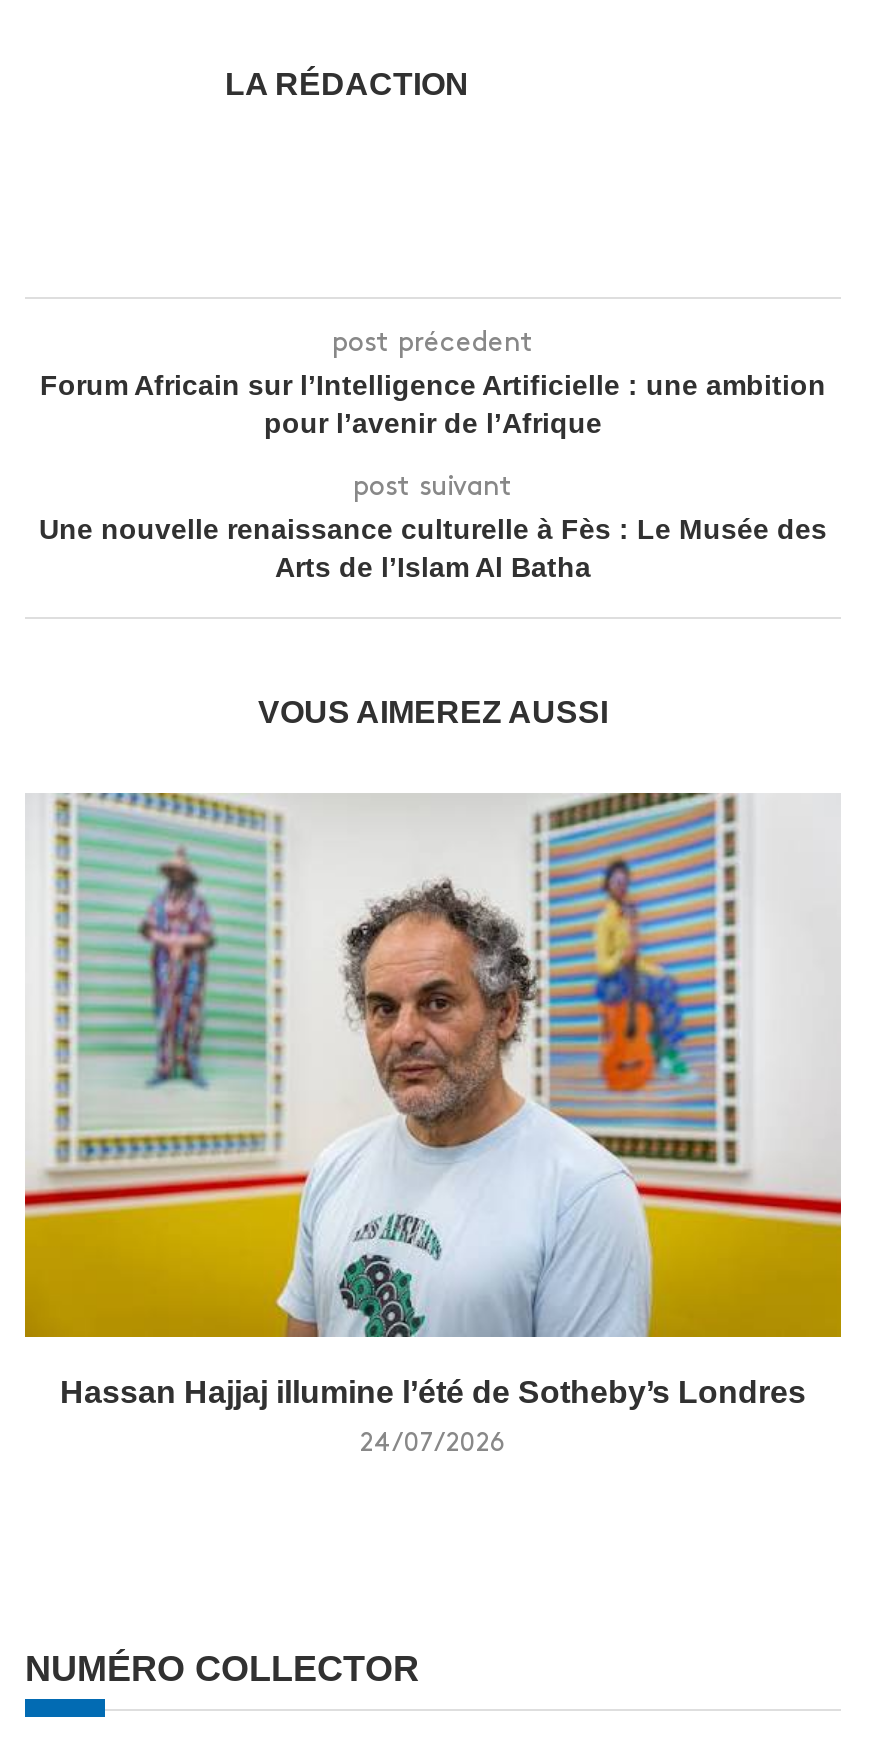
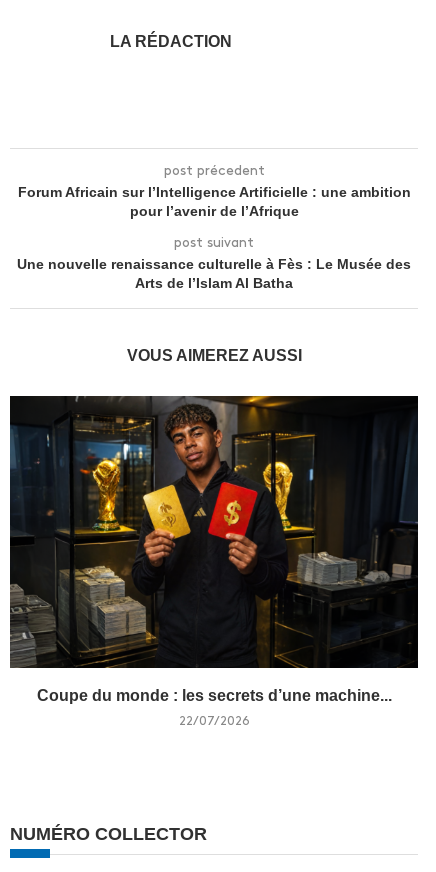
- [image]
- Hassan Hajjaj illumine l’été de Sotheby’s Londres
+ [image]
+ Coupe du monde : les secrets d’une machine...

- 24/07/2026
+ 22/07/2026
